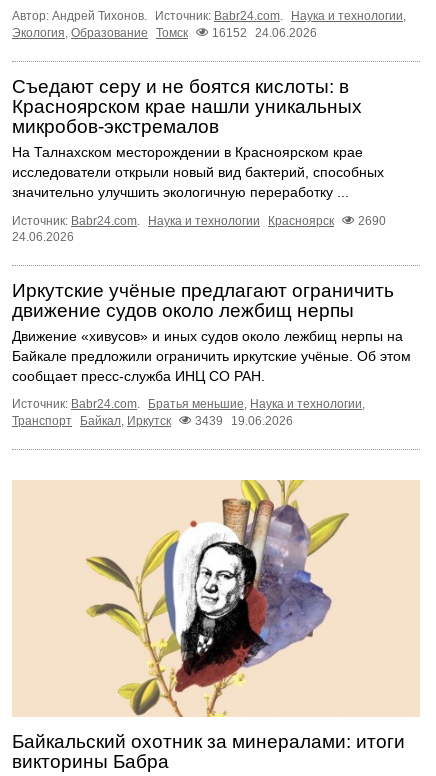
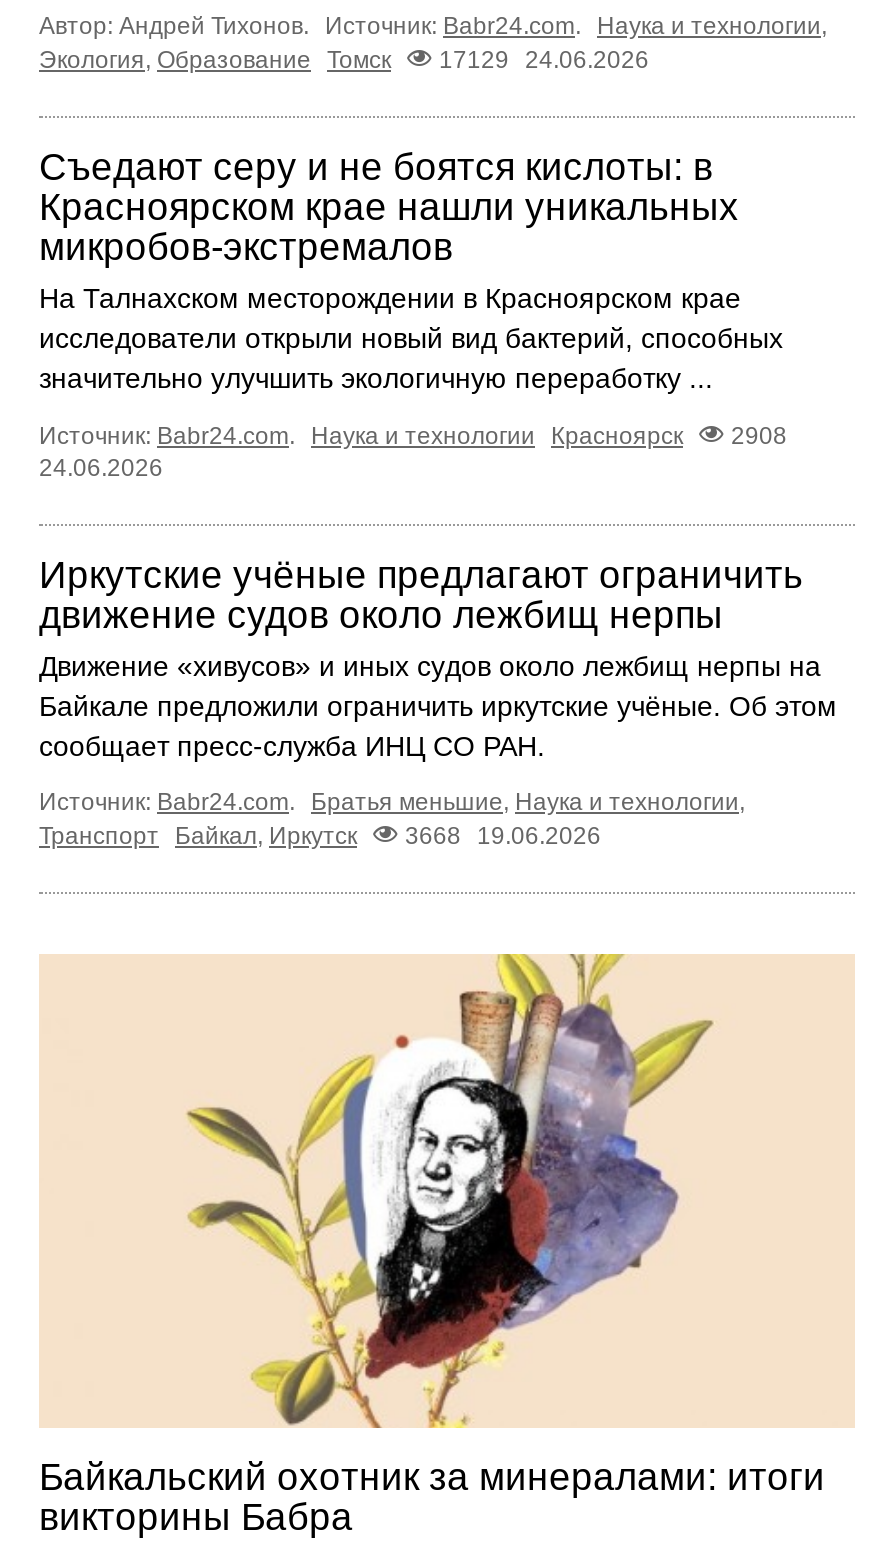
- Экология, Образование Томск 16152 24.06.2026
+ Экология, Образование Томск 17129 24.06.2026

- Источник: Babr24.com. Наука и технологии Красноярск 2690
+ Источник: Babr24.com. Наука и технологии Красноярск 2908

- Транспорт Байкал, Иркутск 3439 19.06.2026
+ Транспорт Байкал, Иркутск 3668 19.06.2026
